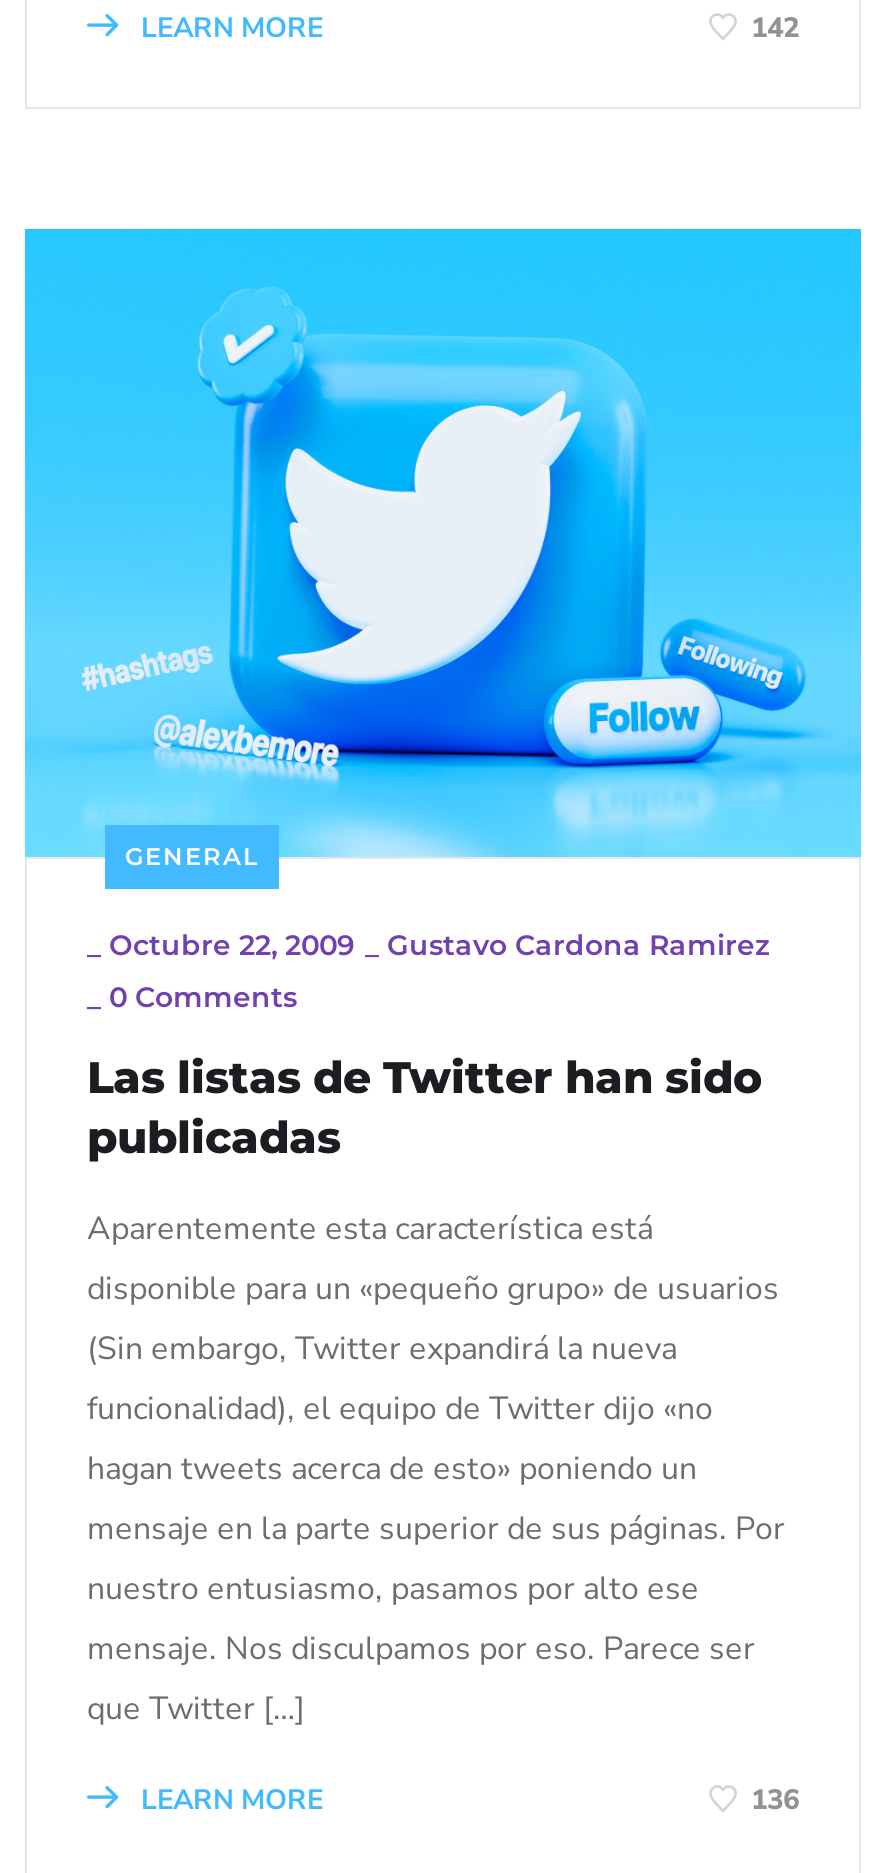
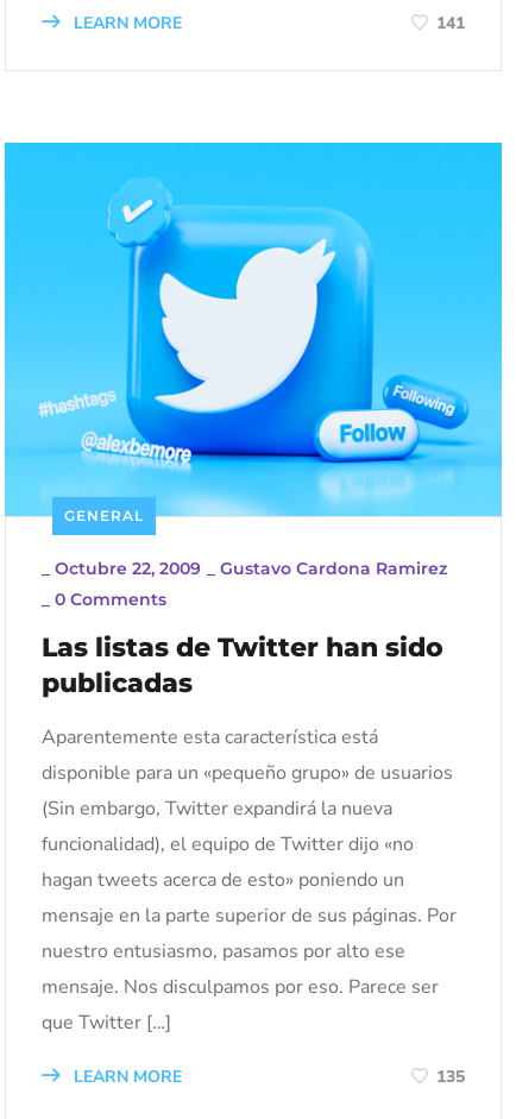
- 142
+ 141

- 136
+ 135
